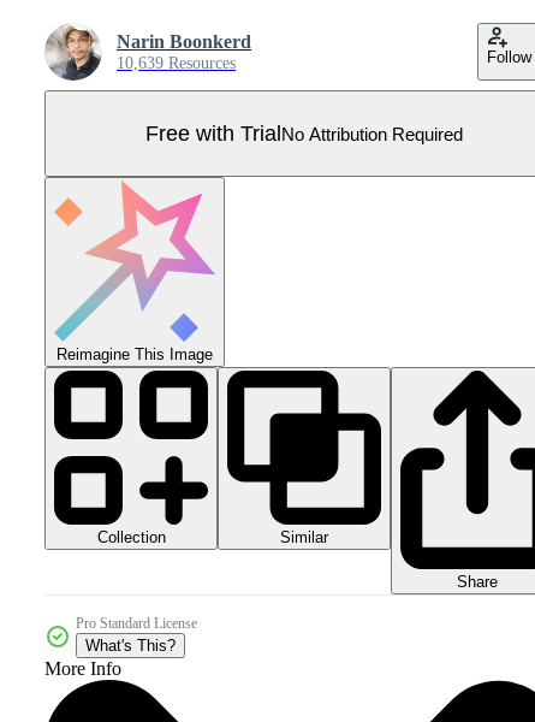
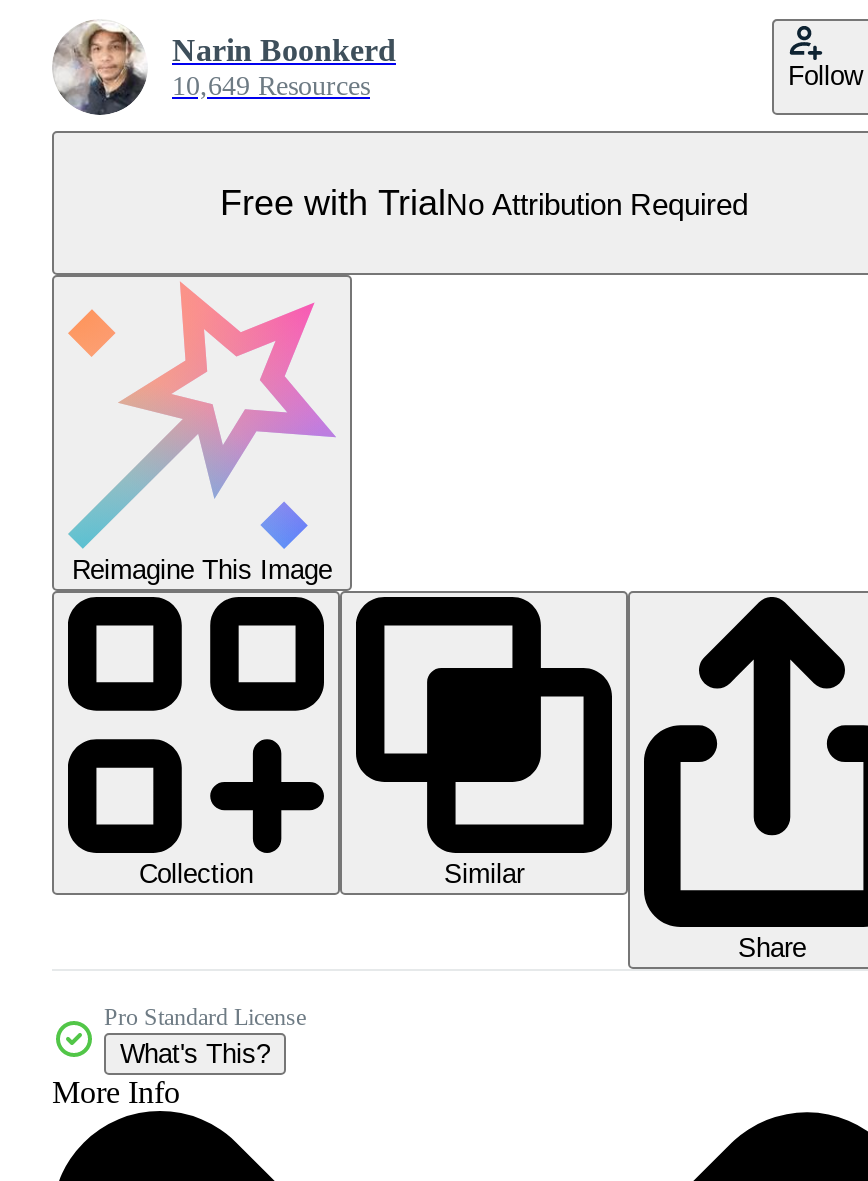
- 10,639 Resources
+ 10,649 Resources
